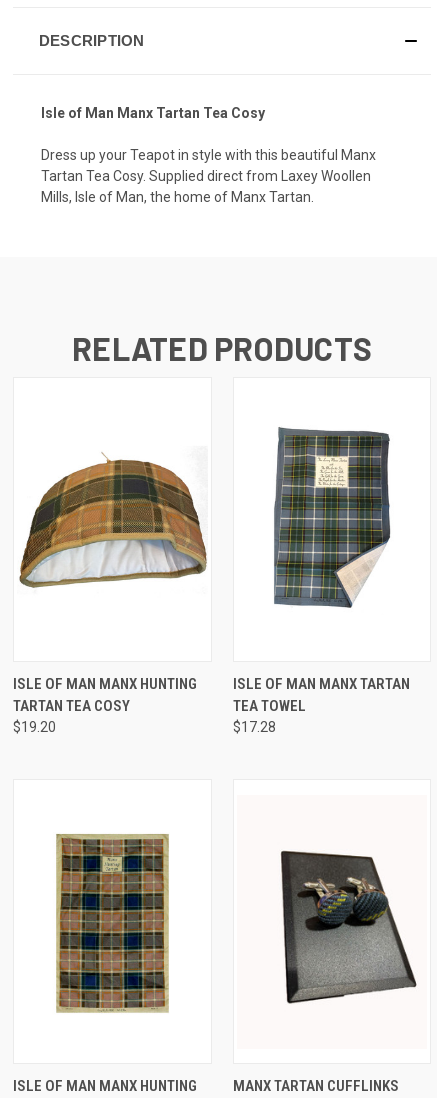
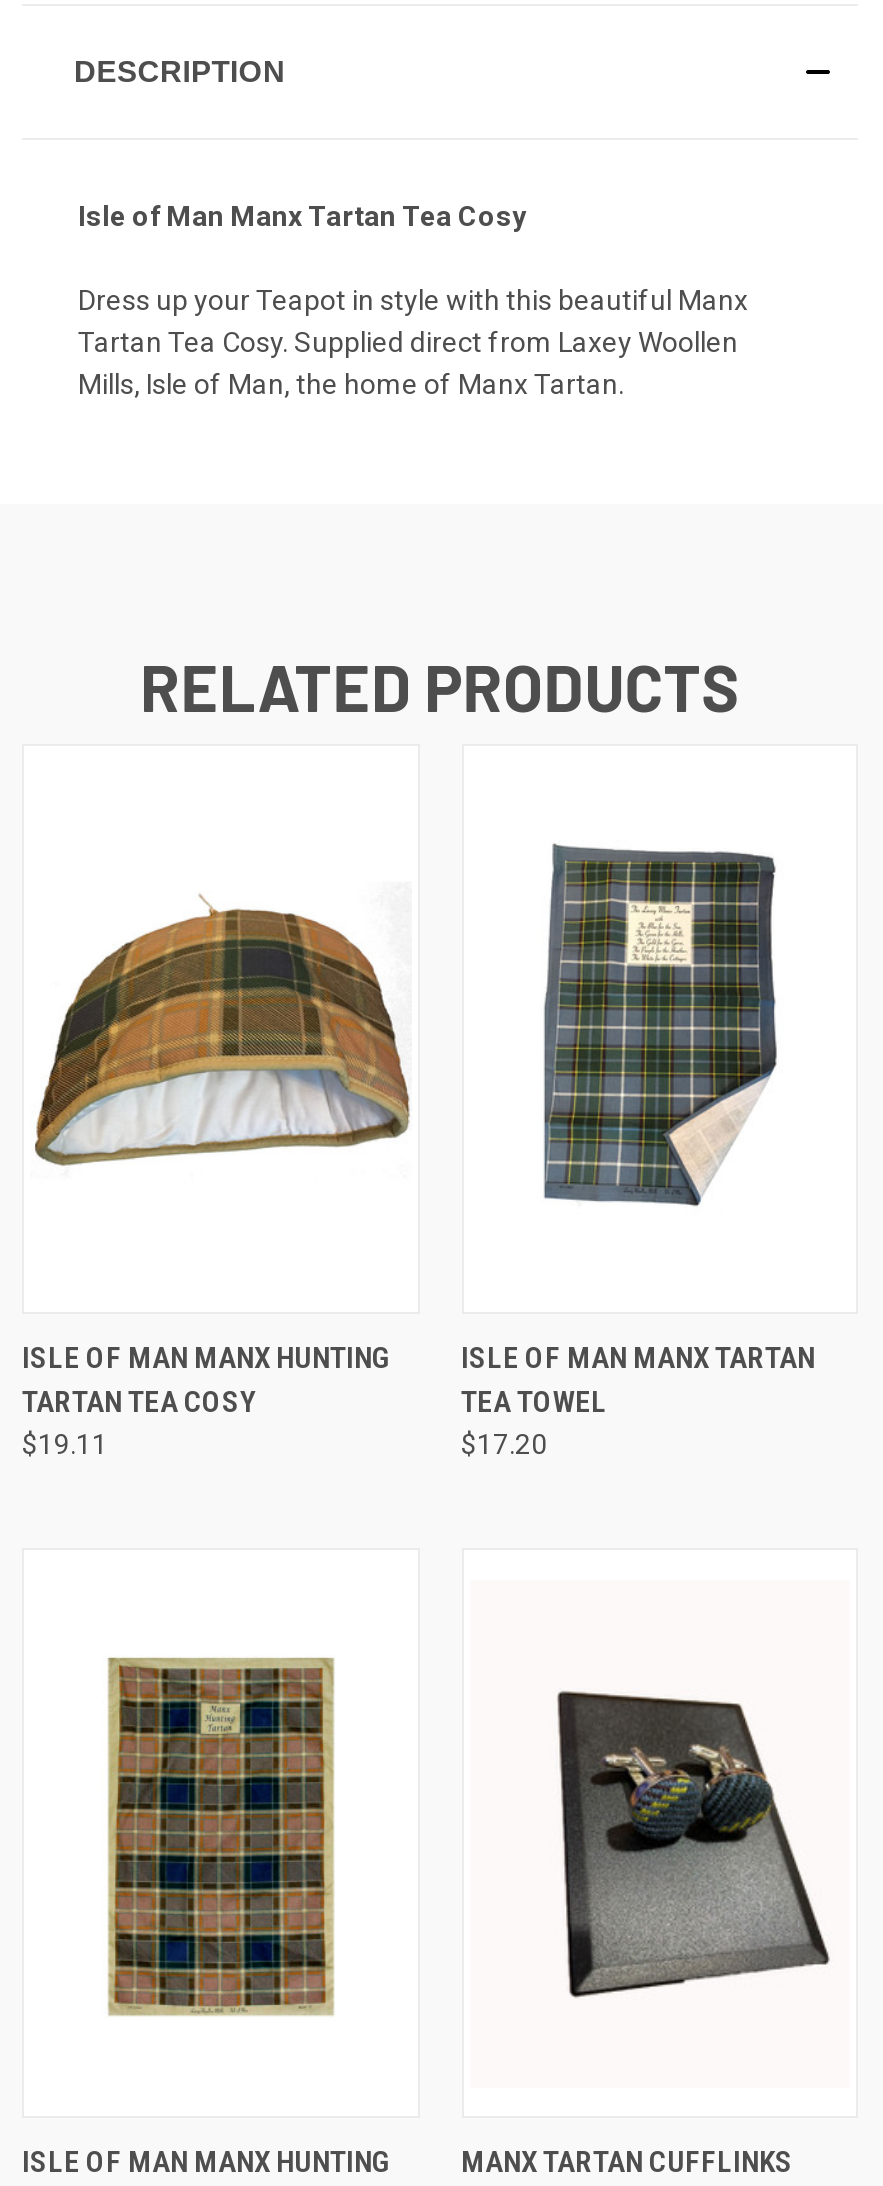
- $19.20
+ $19.11

- $17.28
+ $17.20
